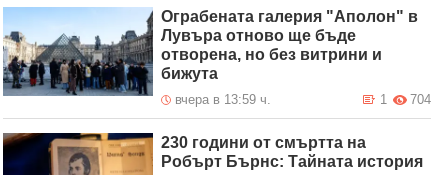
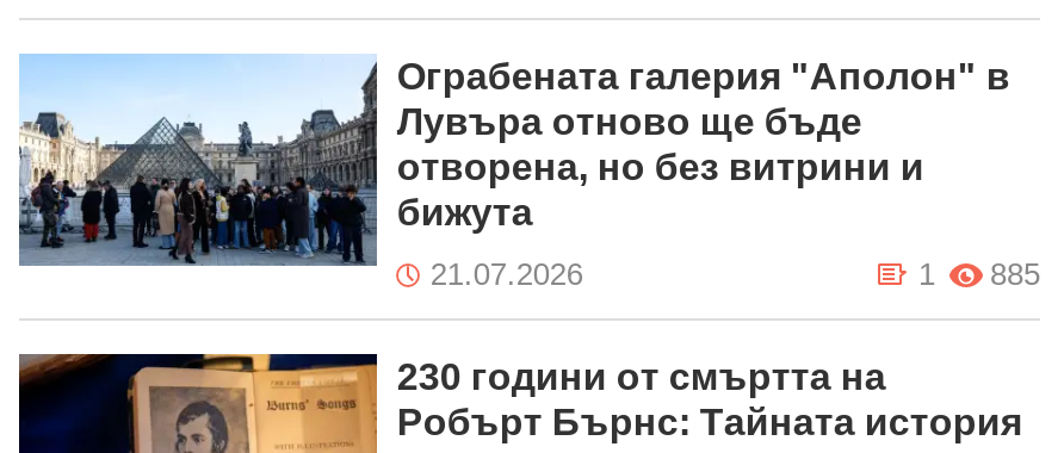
- вчера в 13:59 ч.
- 704
+ 21.07.2026
+ 885
